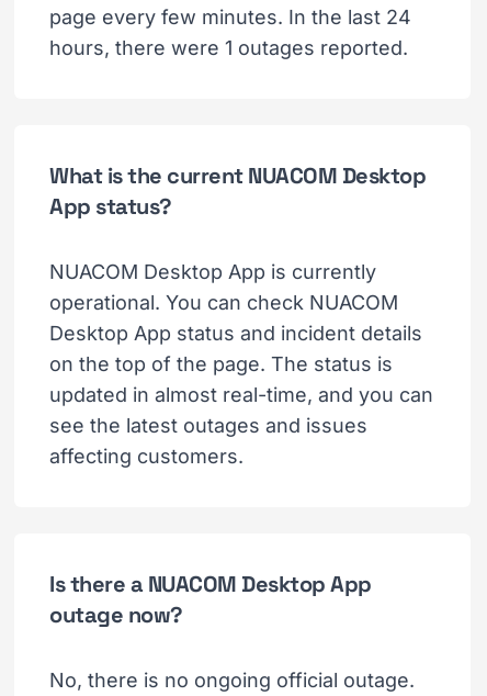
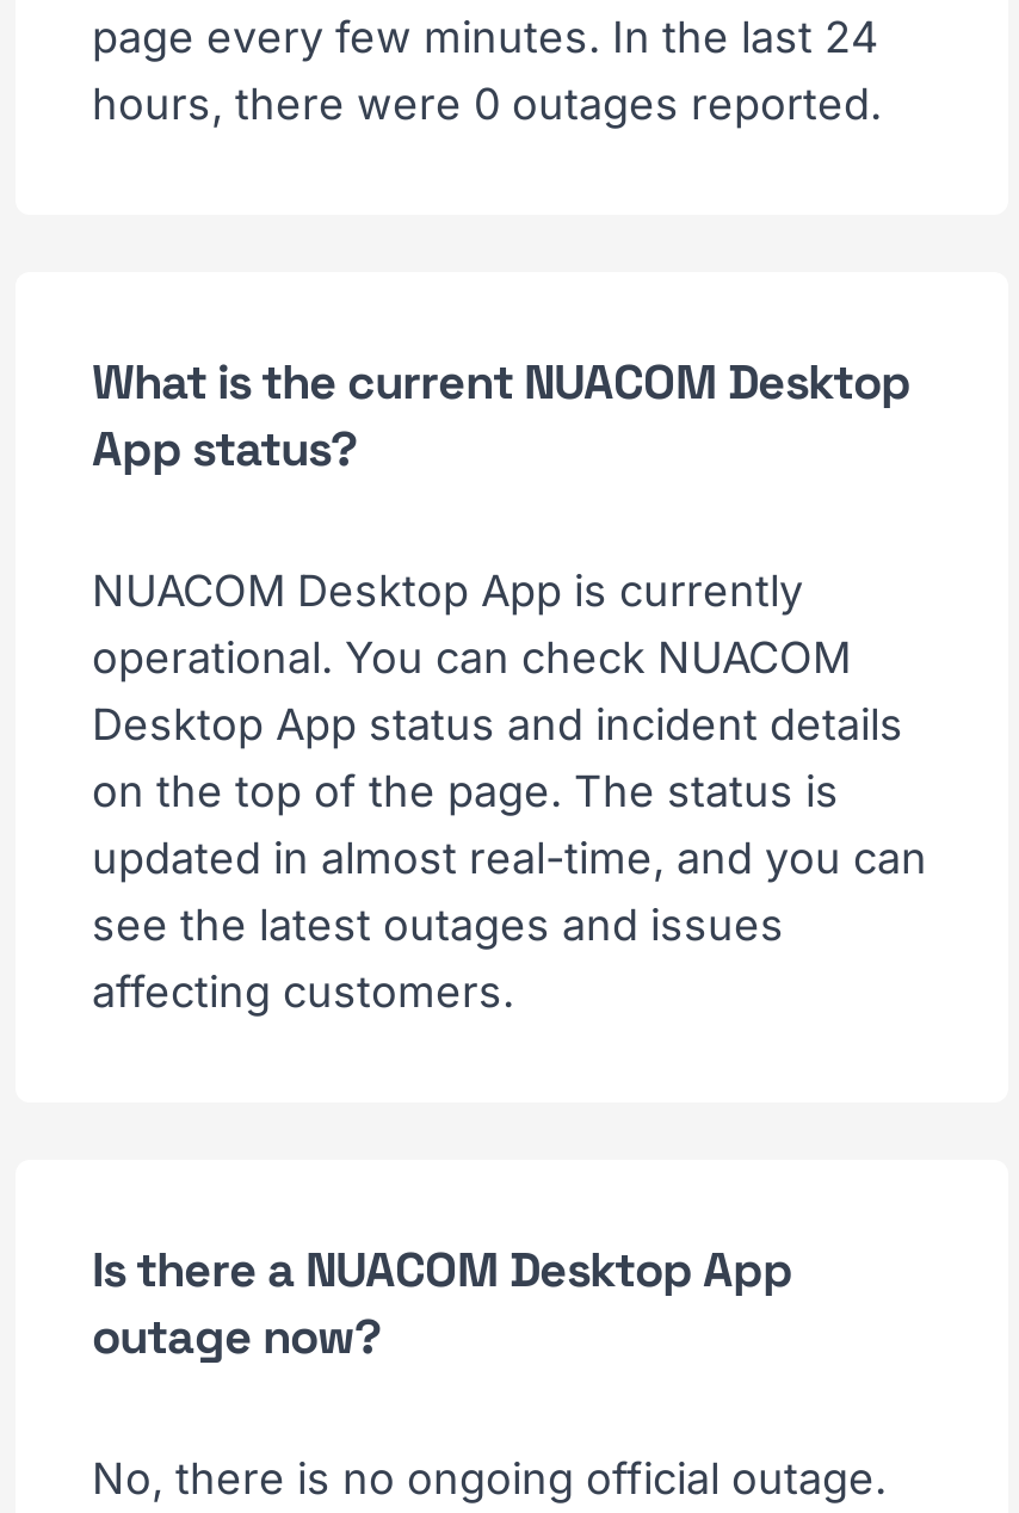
- hours, there were 1 outages reported.
+ hours, there were 0 outages reported.
